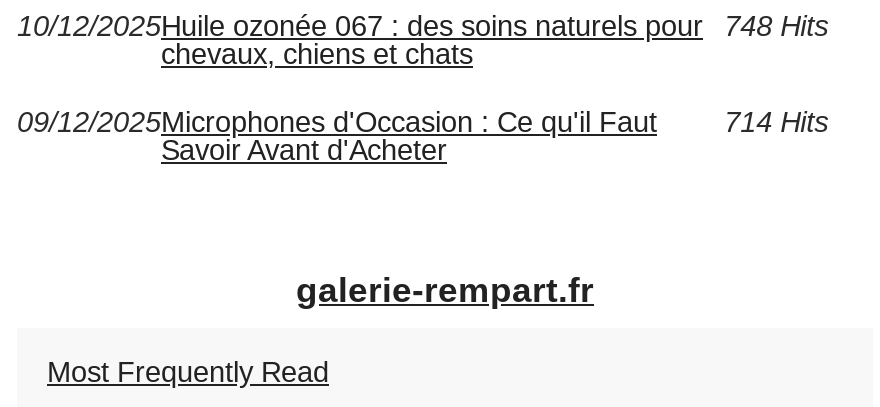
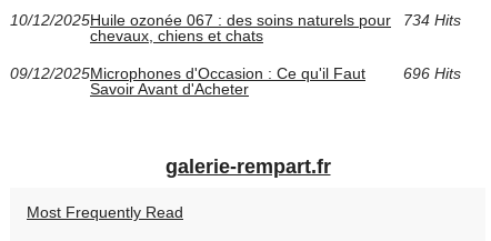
- 10/12/2025Huile ozonée 067 : des soins naturels pour 748 Hits
+ 10/12/2025Huile ozonée 067 : des soins naturels pour 734 Hits

- 714 Hits
+ 696 Hits
